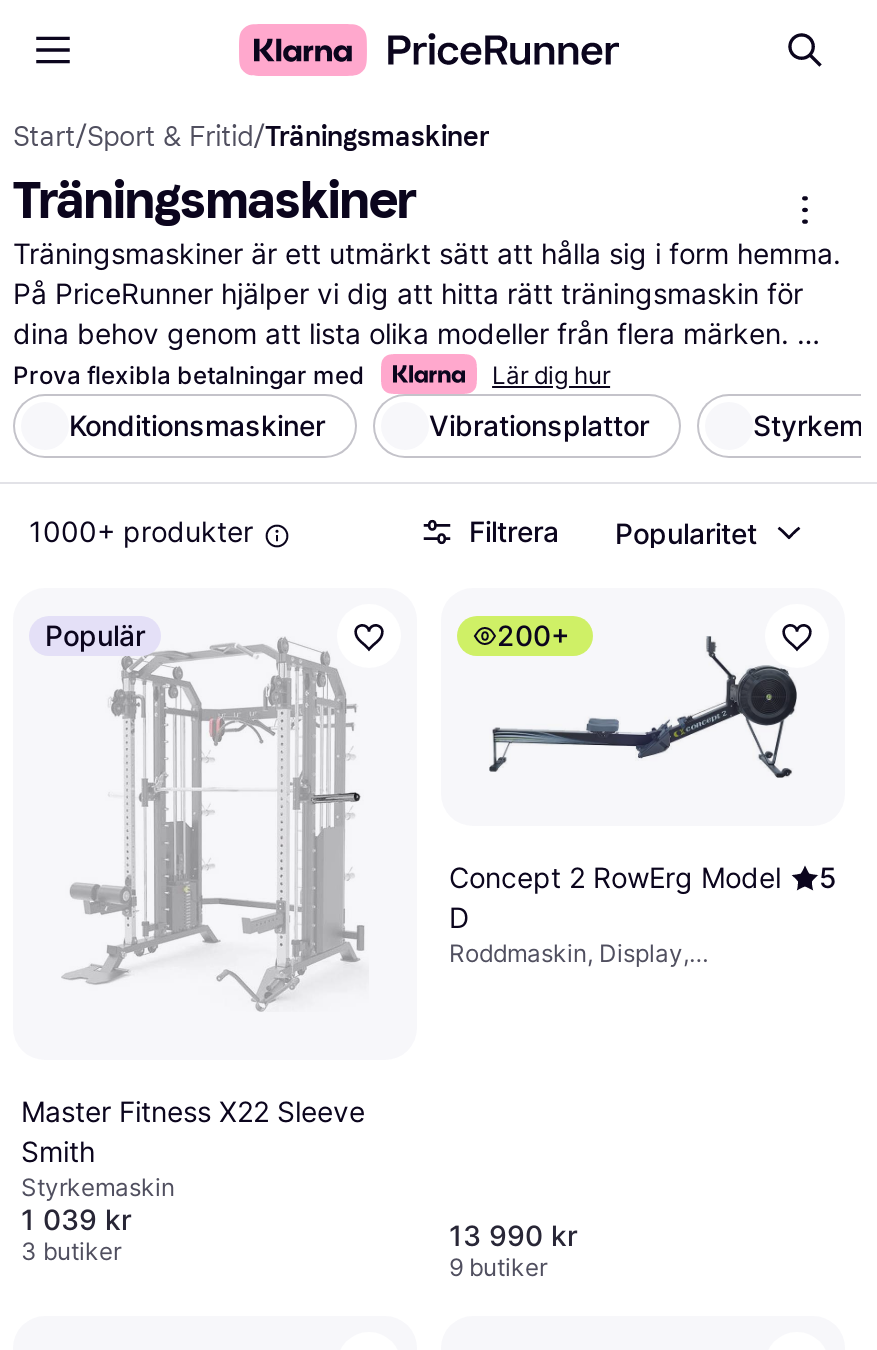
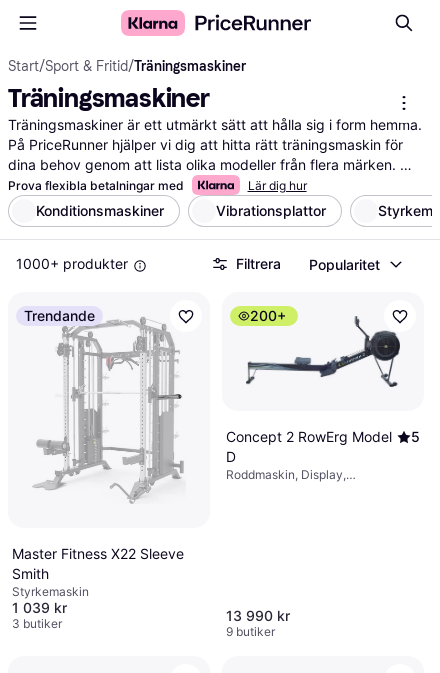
- Populär
+ Trendande
